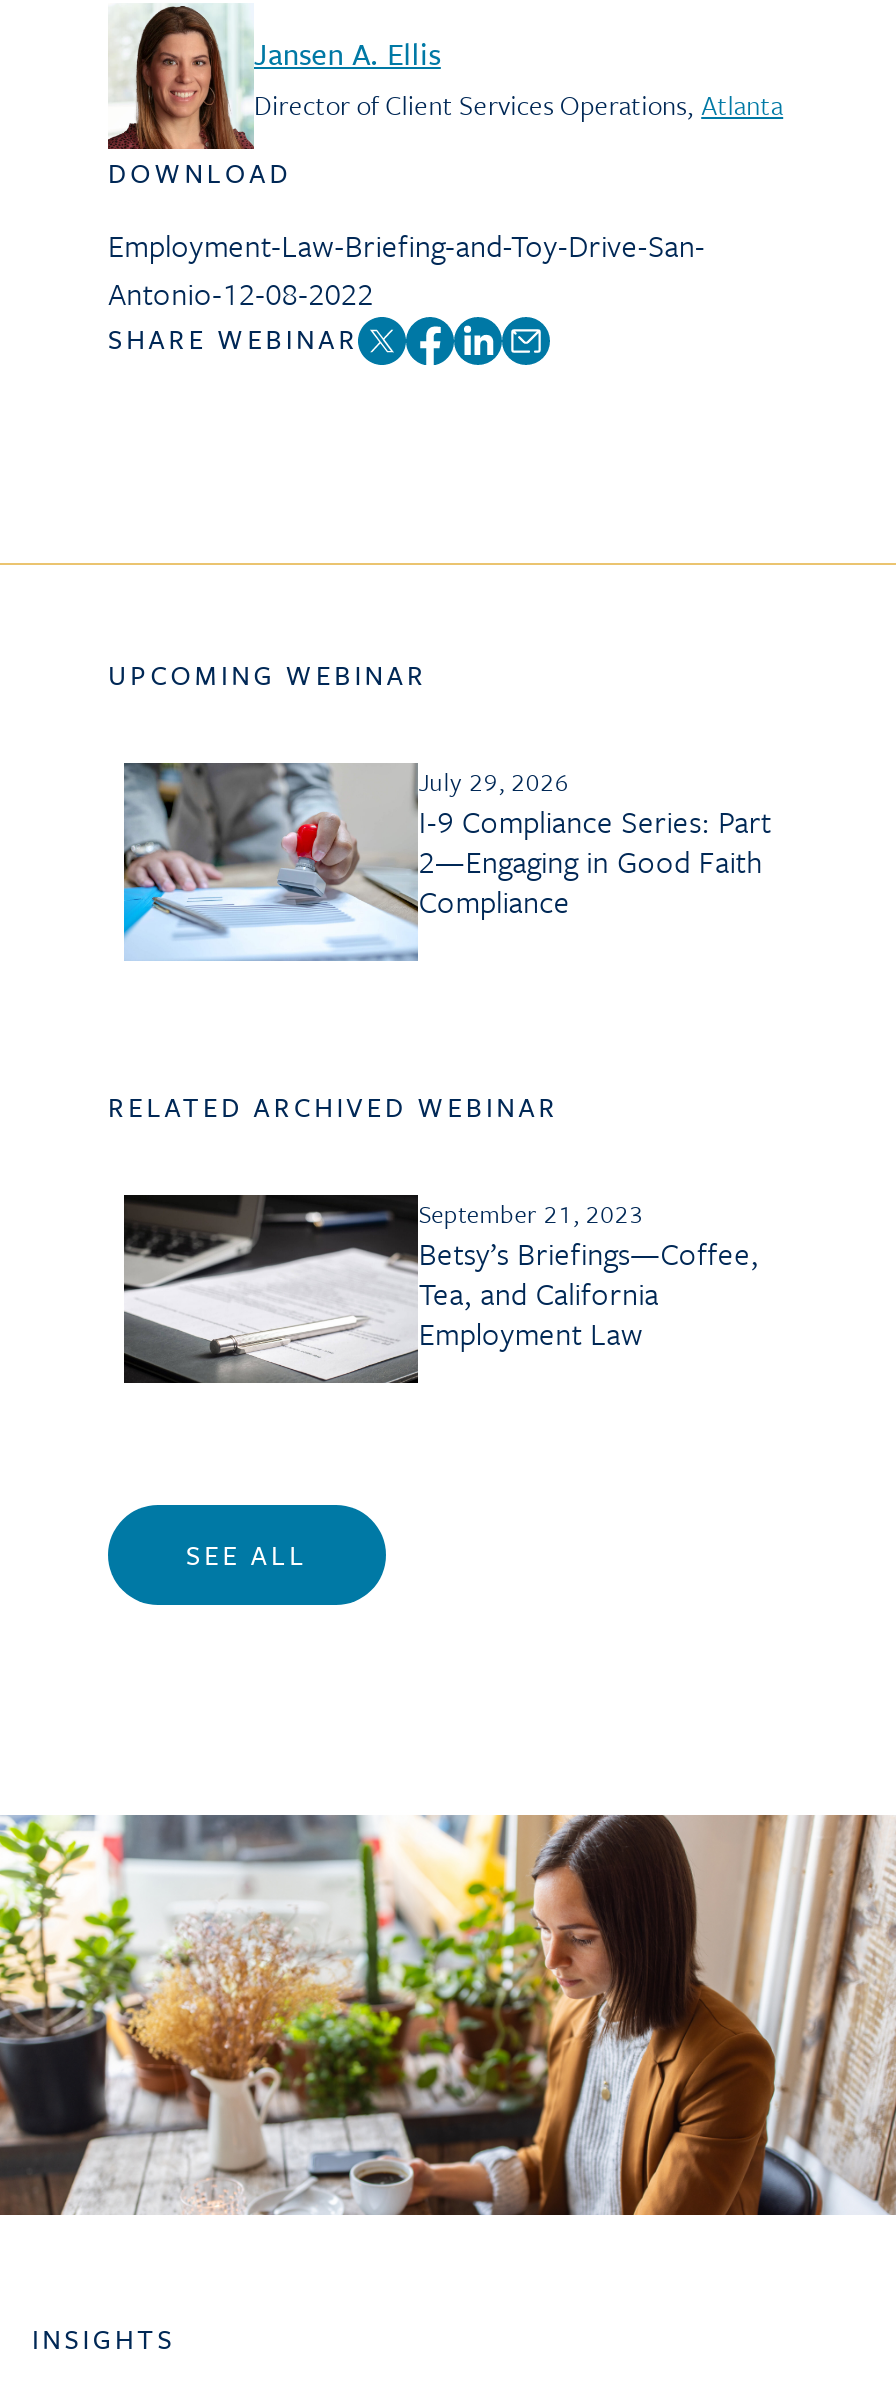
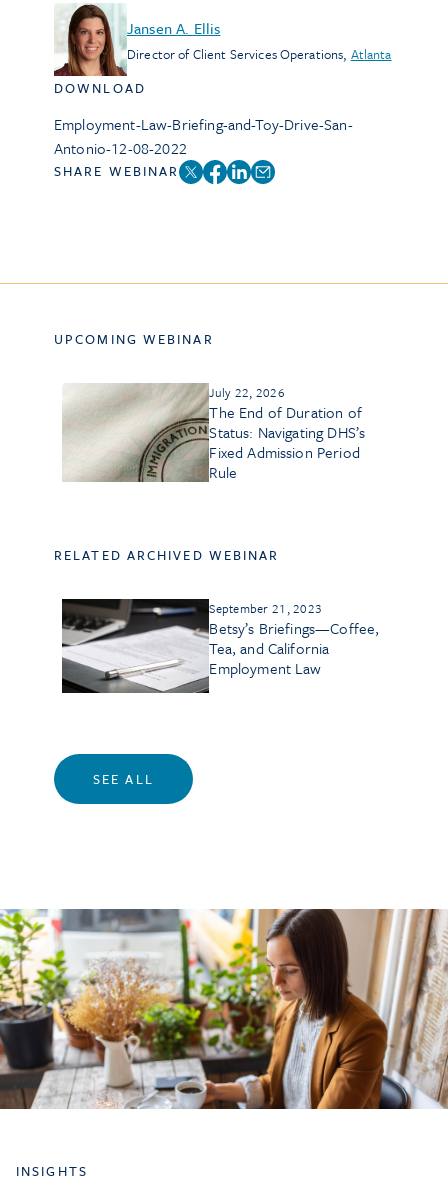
- [image]
- July 29, 2026
- I-9 Compliance Series: Part
- 2—Engaging in Good Faith
- Compliance
+ [image]
+ July 22, 2026
+ The End of Duration of
+ Status: Navigating DHS’s
+ Fixed Admission Period
+ Rule
